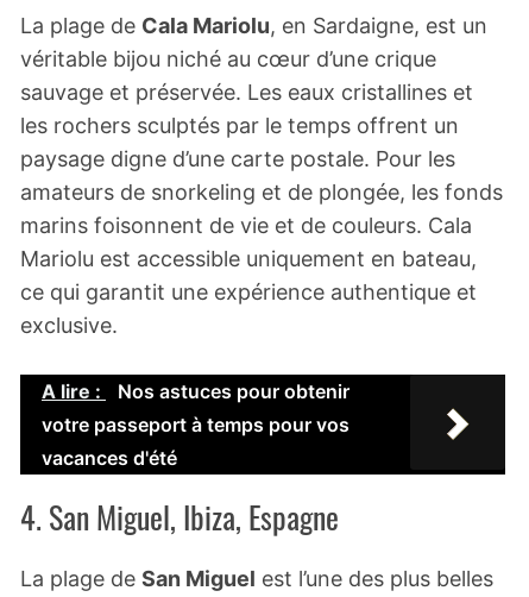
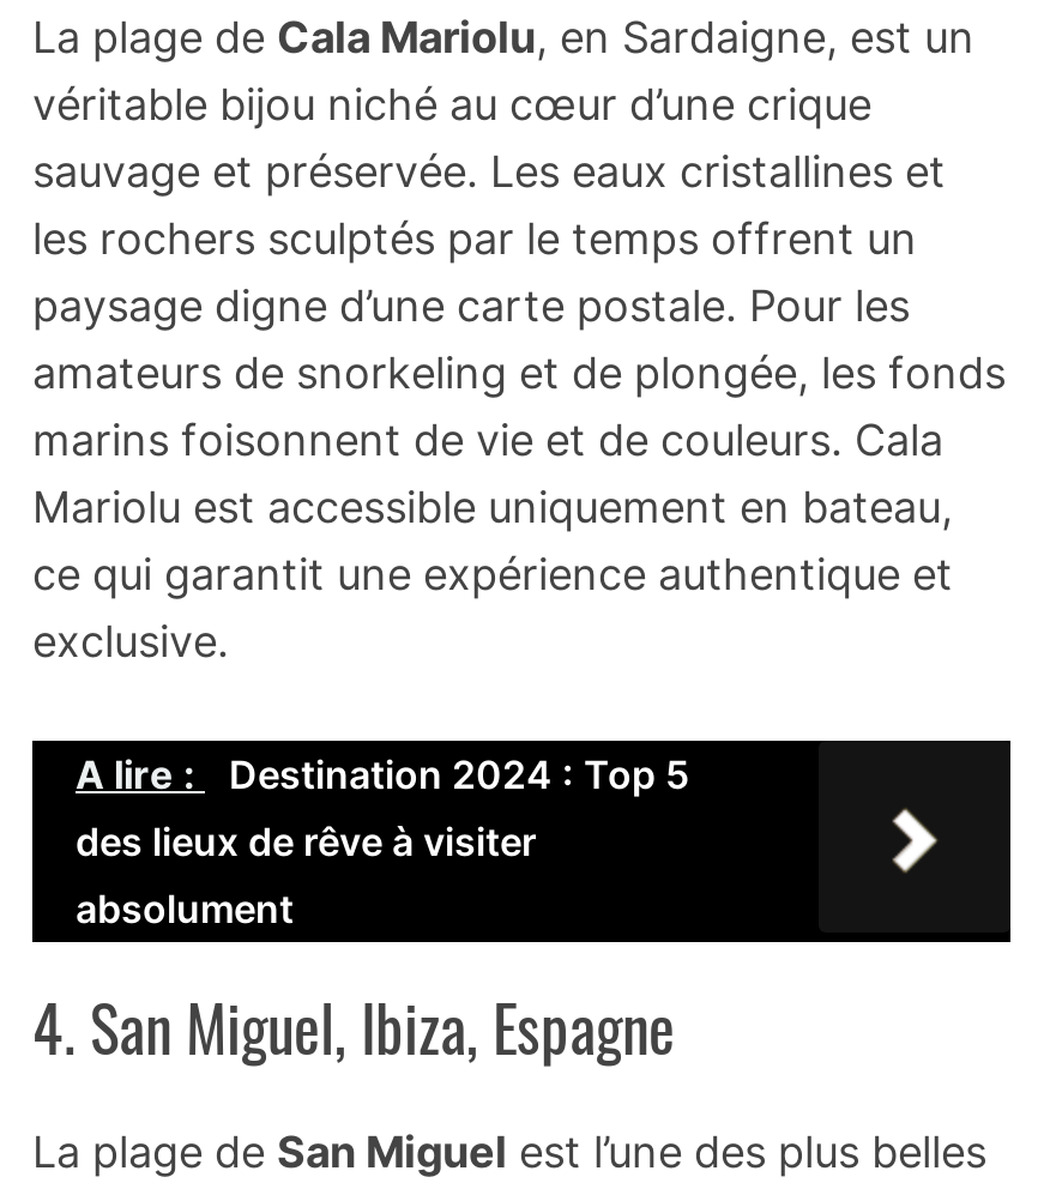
- A lire : Nos astuces pour obtenir
- votre passeport à temps pour vos
- vacances d'été
+ A lire : Destination 2024 : Top 5
+ des lieux de rêve à visiter
+ absolument
